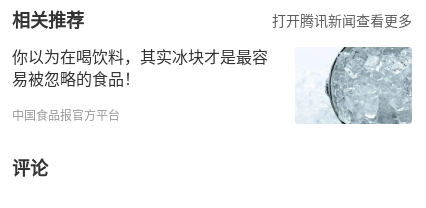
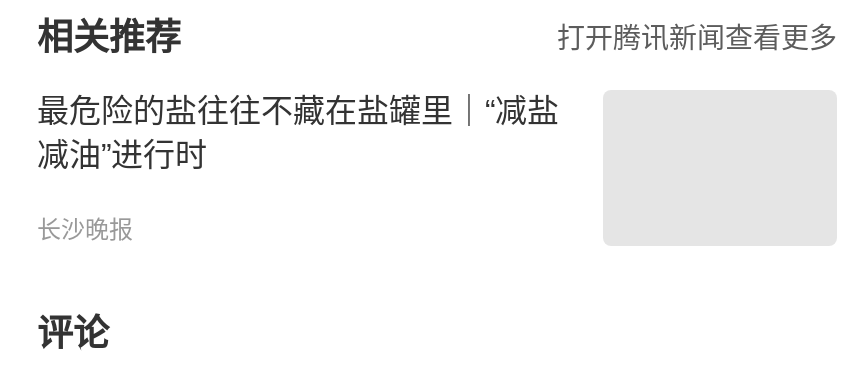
- 你以为在喝饮料，其实冰块才是最容
- 易被忽略的食品！
+ 最危险的盐往往不藏在盐罐里｜“减盐
+ 减油”进行时

- [image]

- 中国食品报官方平台
+ 长沙晚报
